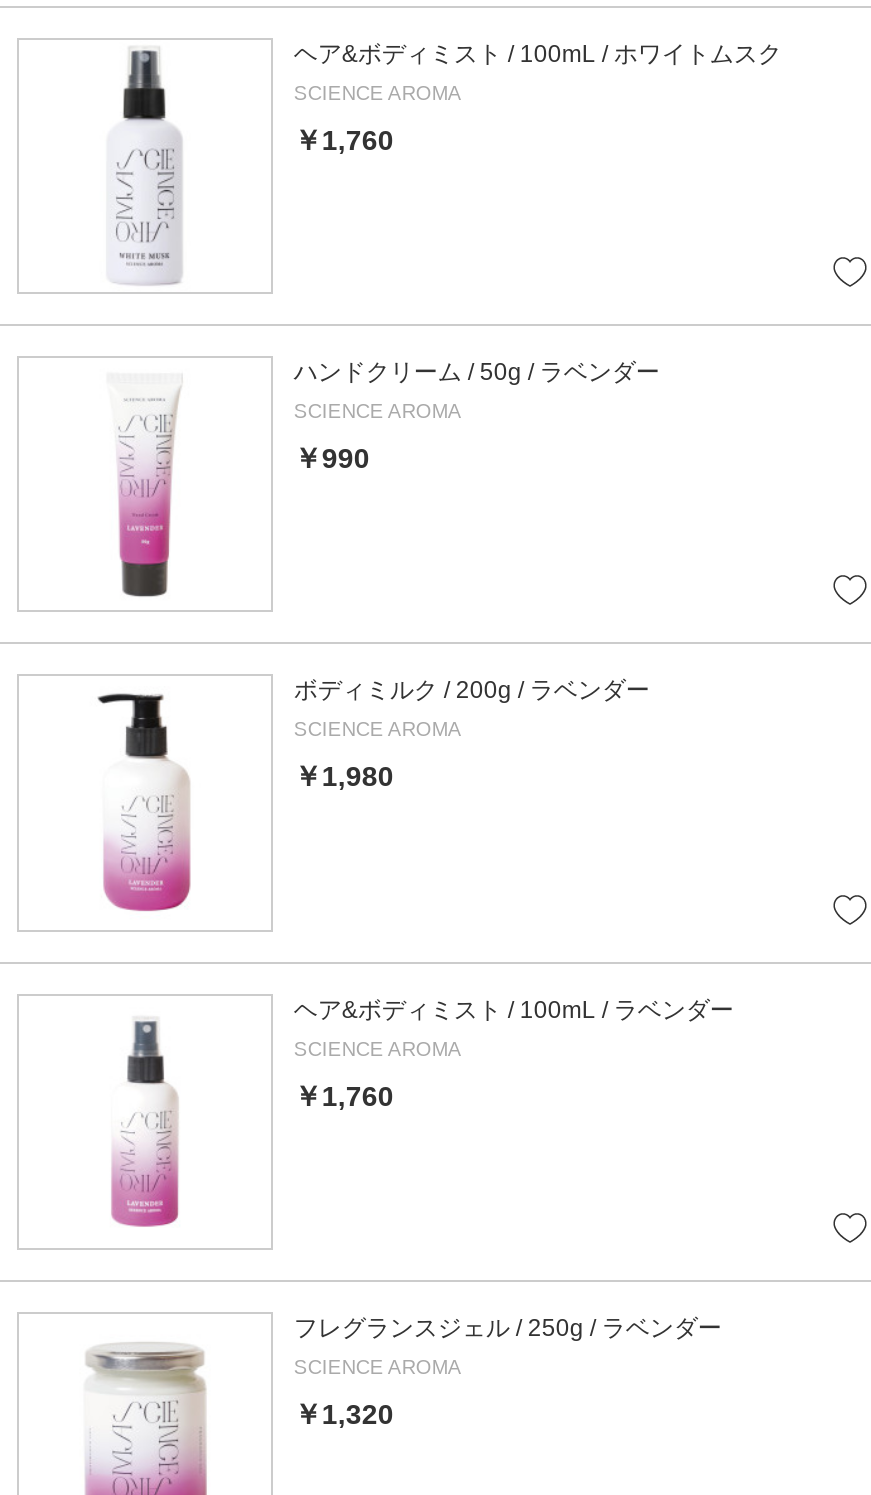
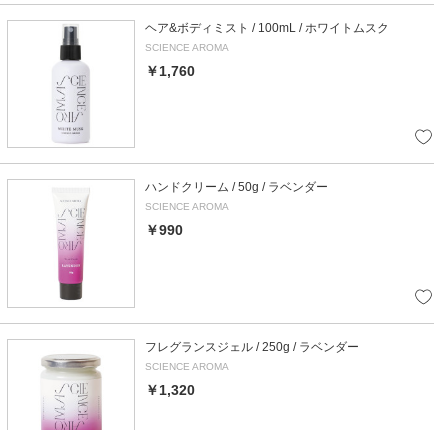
- ボディミルク / 200g / ラベンダー
- SCIENCE AROMA
- ￥1,980

- [image]

- ヘア&ボディミスト / 100mL / ラベンダー
- SCIENCE AROMA
- ￥1,760

- [image]
